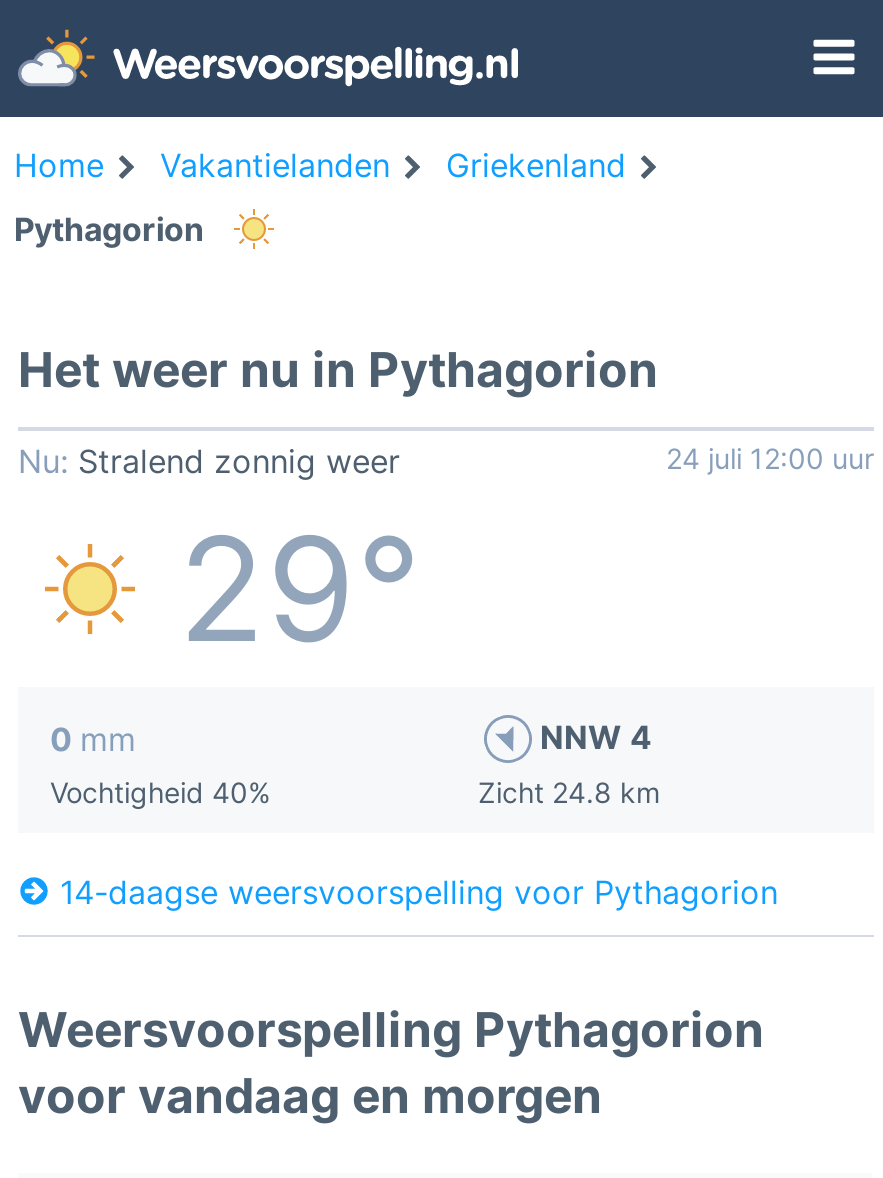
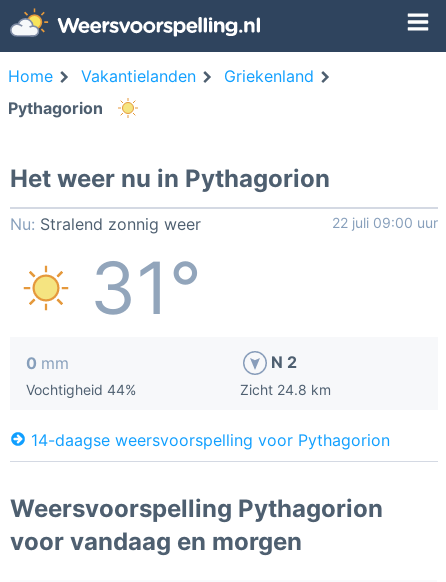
- 24 juli 12:00 uur
+ 22 juli 09:00 uur

- 29°
+ 31°

- NNW 4
+ N 2

- Vochtigheid 40%
+ Vochtigheid 44%
